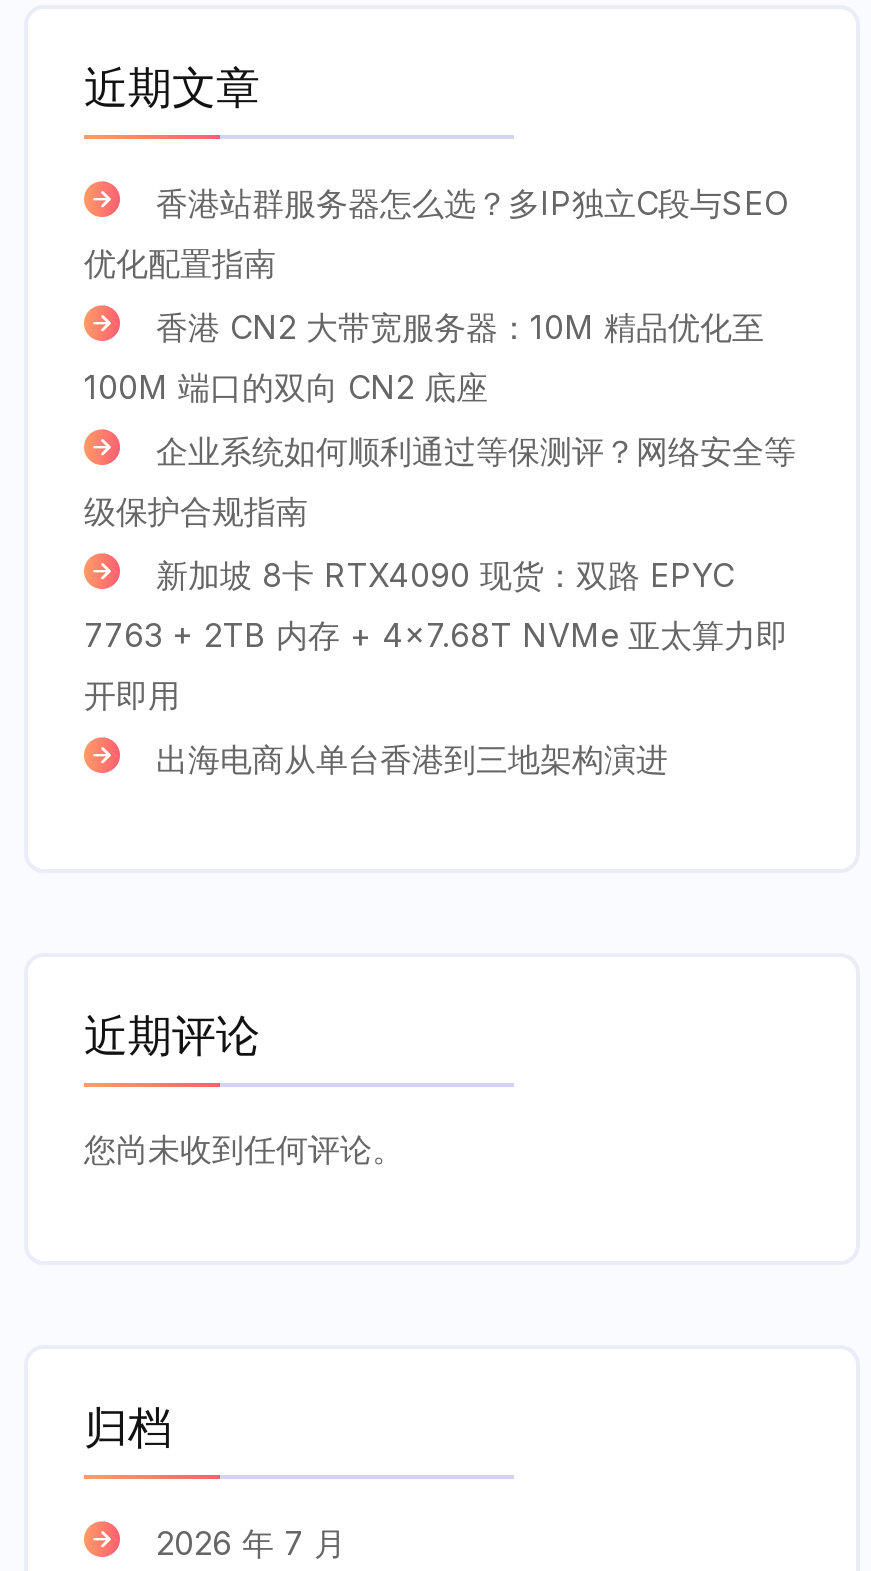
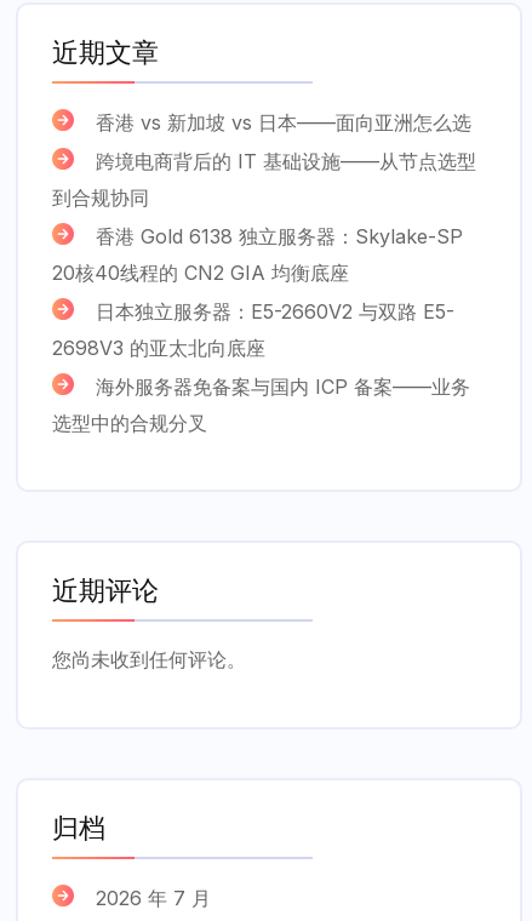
- 香港站群服务器怎么选？多IP独立C段与SEO
- 优化配置指南
- 香港 CN2 大带宽服务器：10M 精品优化至
- 100M 端口的双向 CN2 底座
- 企业系统如何顺利通过等保测评？网络安全等
- 级保护合规指南
- 新加坡 8卡 RTX4090 现货：双路 EPYC
- 7763 + 2TB 内存 + 4×7.68T NVMe 亚太算力即
- 开即用
- 出海电商从单台香港到三地架构演进
+ 香港 vs 新加坡 vs 日本——面向亚洲怎么选
+ 跨境电商背后的 IT 基础设施——从节点选型
+ 到合规协同
+ 香港 Gold 6138 独立服务器：Skylake-SP
+ 20核40线程的 CN2 GIA 均衡底座
+ 日本独立服务器：E5-2660V2 与双路 E5-
+ 2698V3 的亚太北向底座
+ 海外服务器免备案与国内 ICP 备案——业务
+ 选型中的合规分叉
